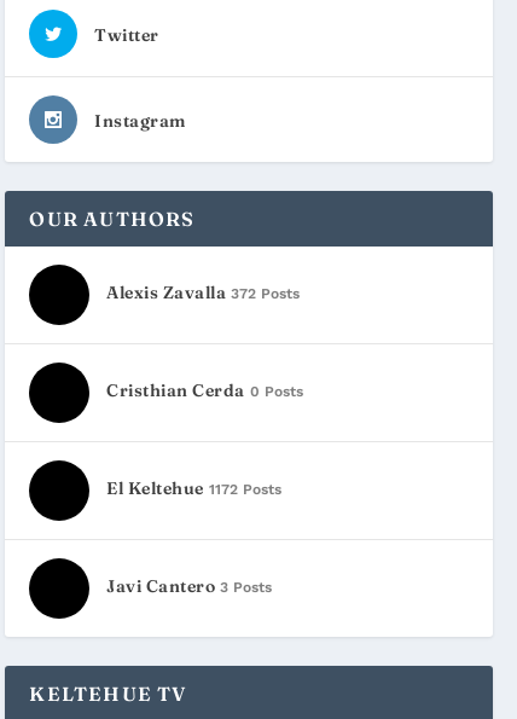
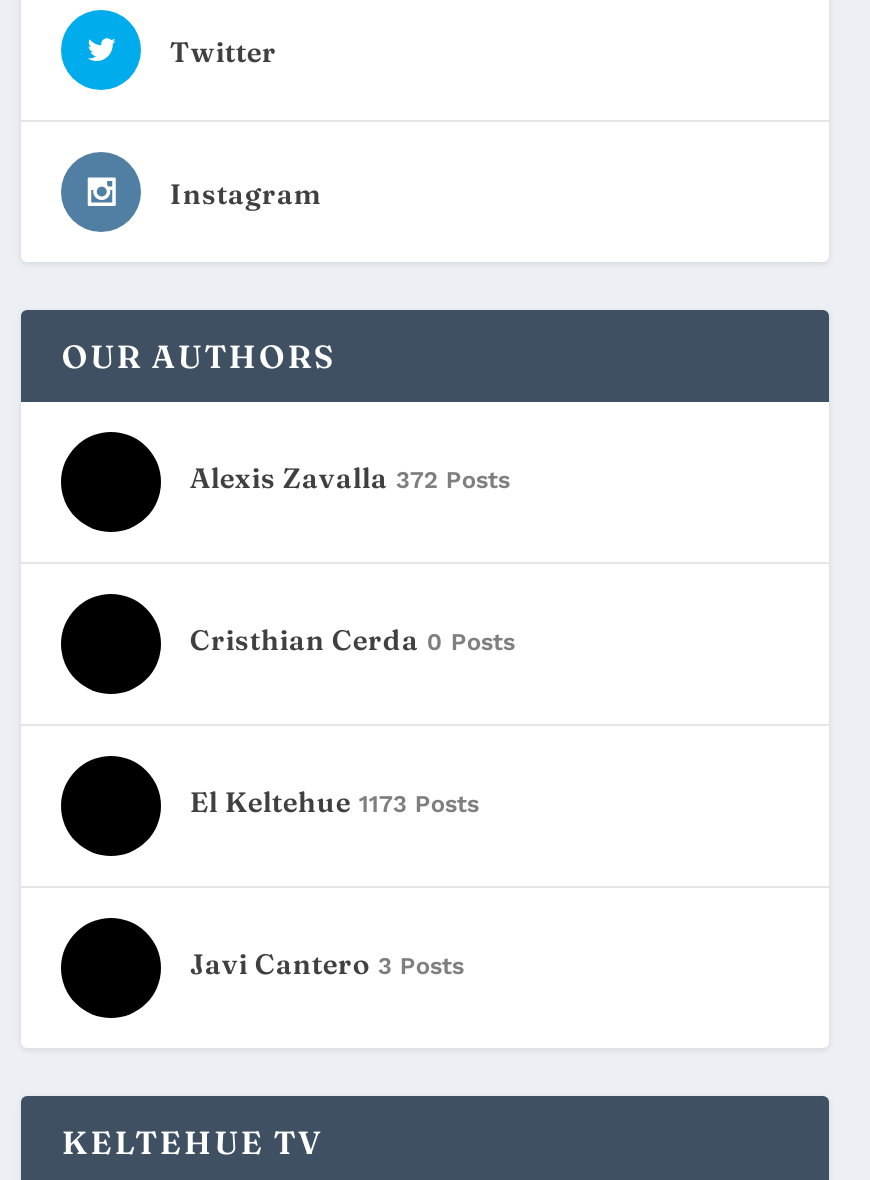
- El Keltehue 1172 Posts
+ El Keltehue 1173 Posts
